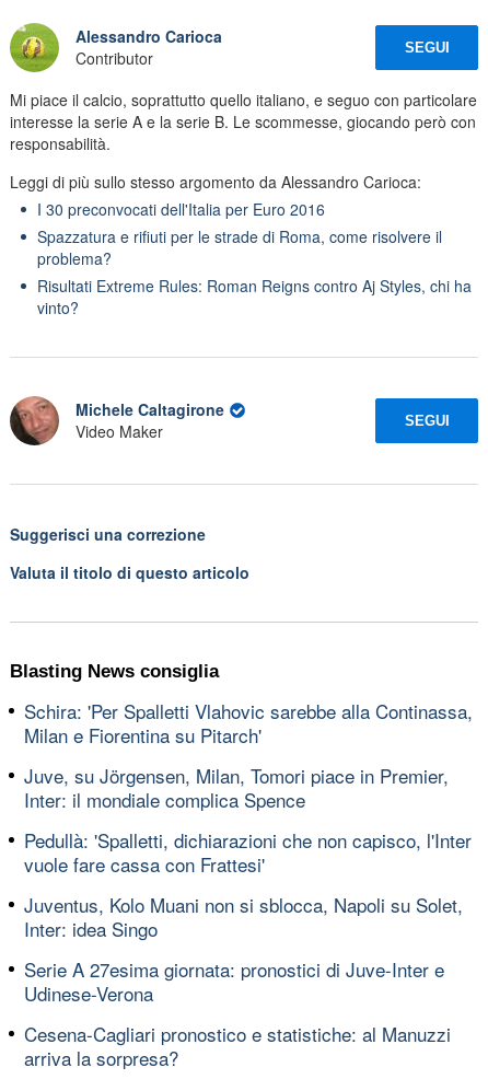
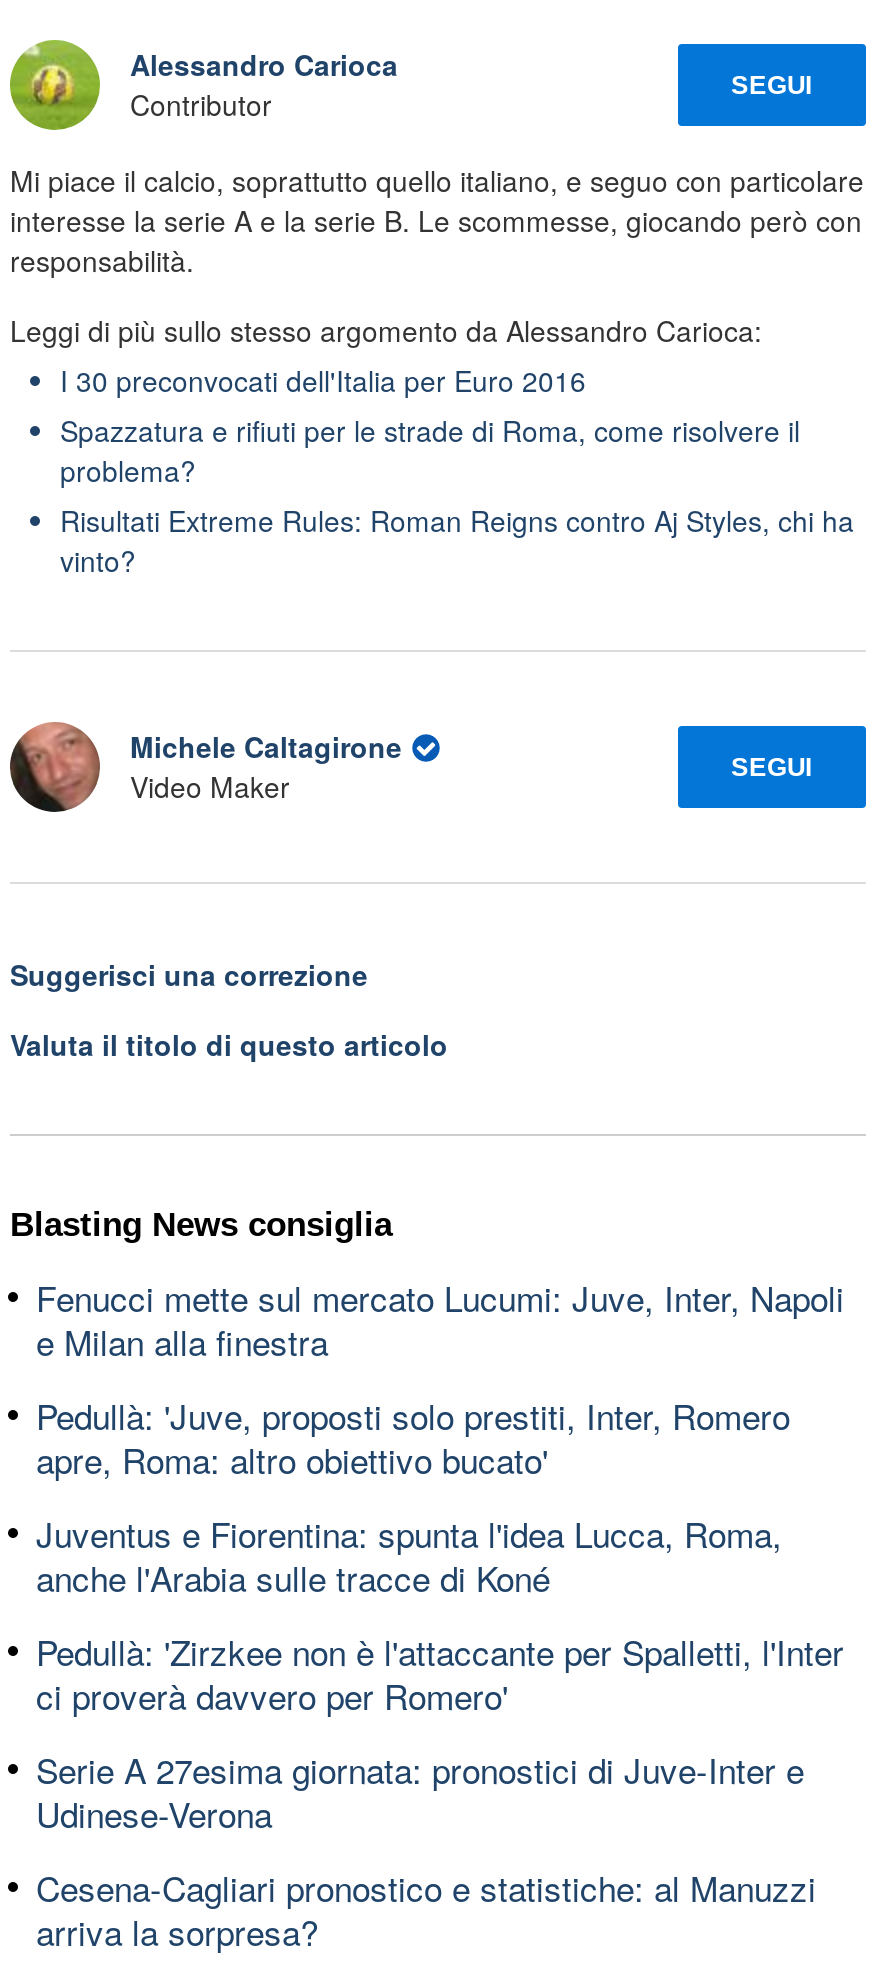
- Schira: 'Per Spalletti Vlahovic sarebbe alla Continassa,
- Milan e Fiorentina su Pitarch'
+ Fenucci mette sul mercato Lucumi: Juve, Inter, Napoli
+ e Milan alla finestra

- Juve, su Jörgensen, Milan, Tomori piace in Premier,
- Inter: il mondiale complica Spence
+ Pedullà: 'Juve, proposti solo prestiti, Inter, Romero
+ apre, Roma: altro obiettivo bucato'

- Pedullà: 'Spalletti, dichiarazioni che non capisco, l'Inter
- vuole fare cassa con Frattesi'
+ Juventus e Fiorentina: spunta l'idea Lucca, Roma,
+ anche l'Arabia sulle tracce di Koné

- Juventus, Kolo Muani non si sblocca, Napoli su Solet,
- Inter: idea Singo
+ Pedullà: 'Zirzkee non è l'attaccante per Spalletti, l'Inter
+ ci proverà davvero per Romero'
